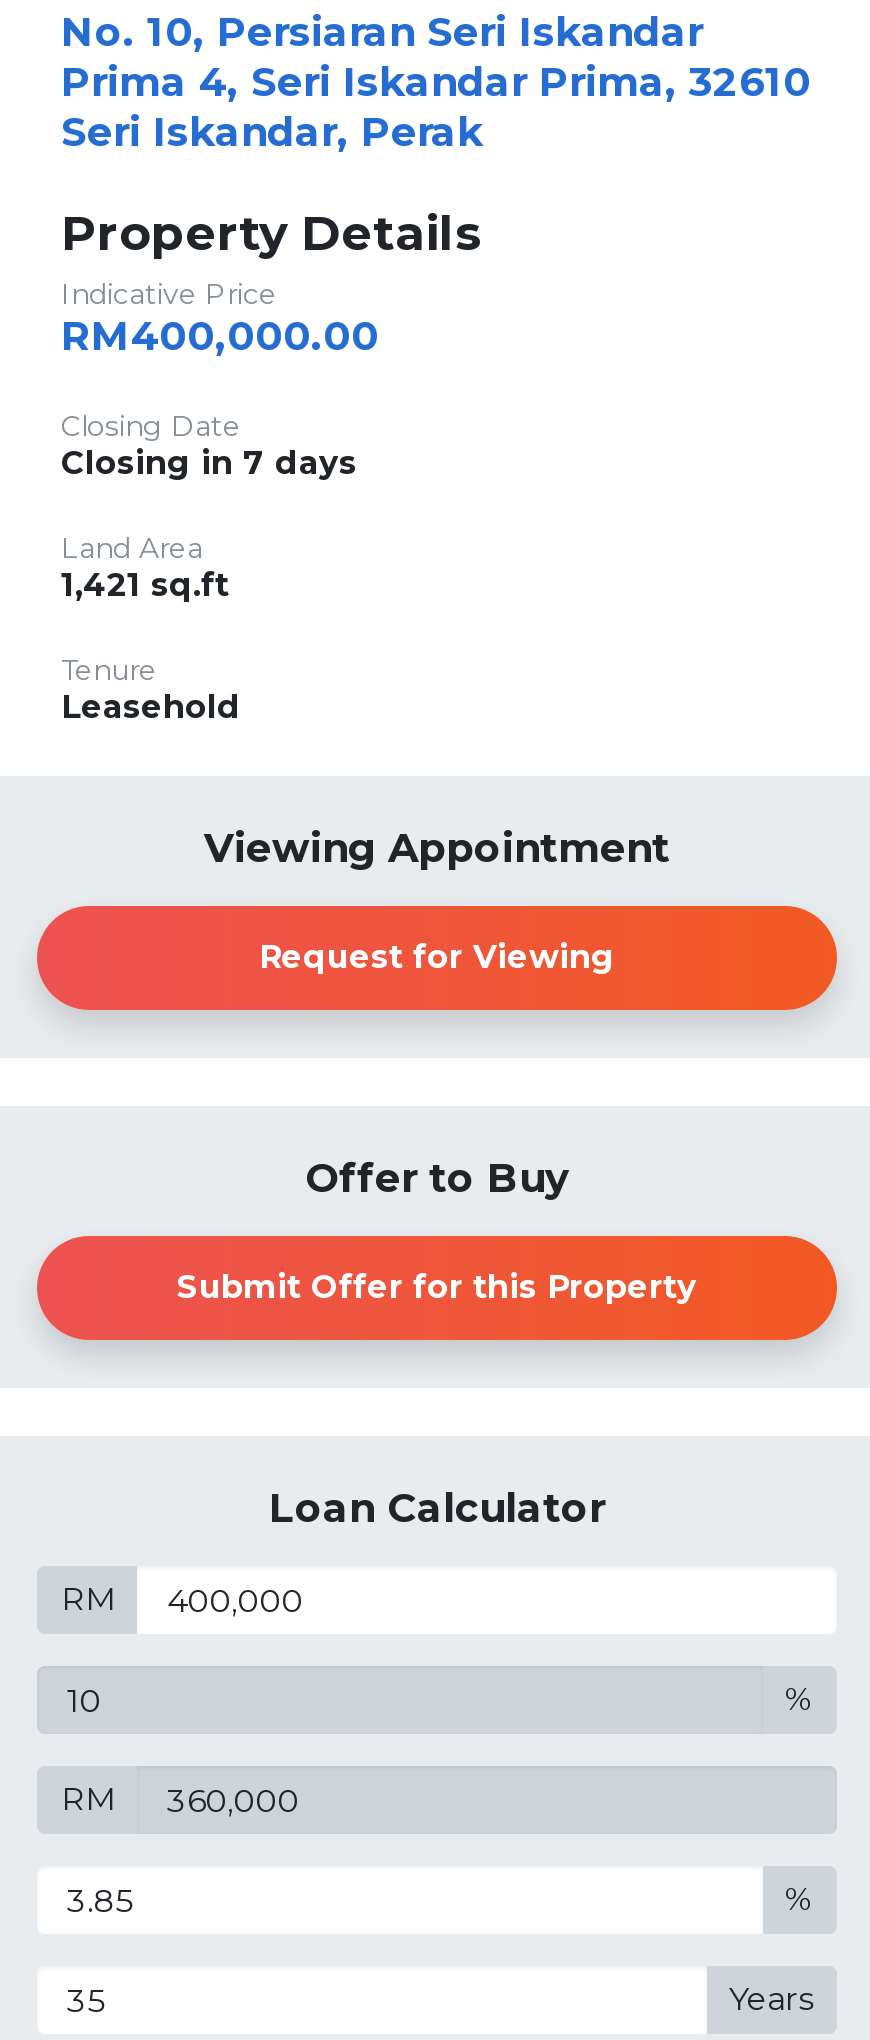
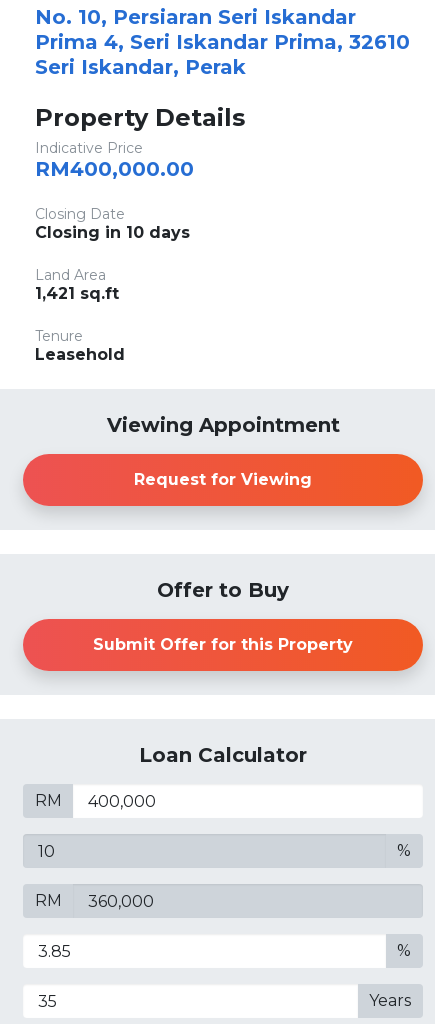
- Closing in 7 days
+ Closing in 10 days
